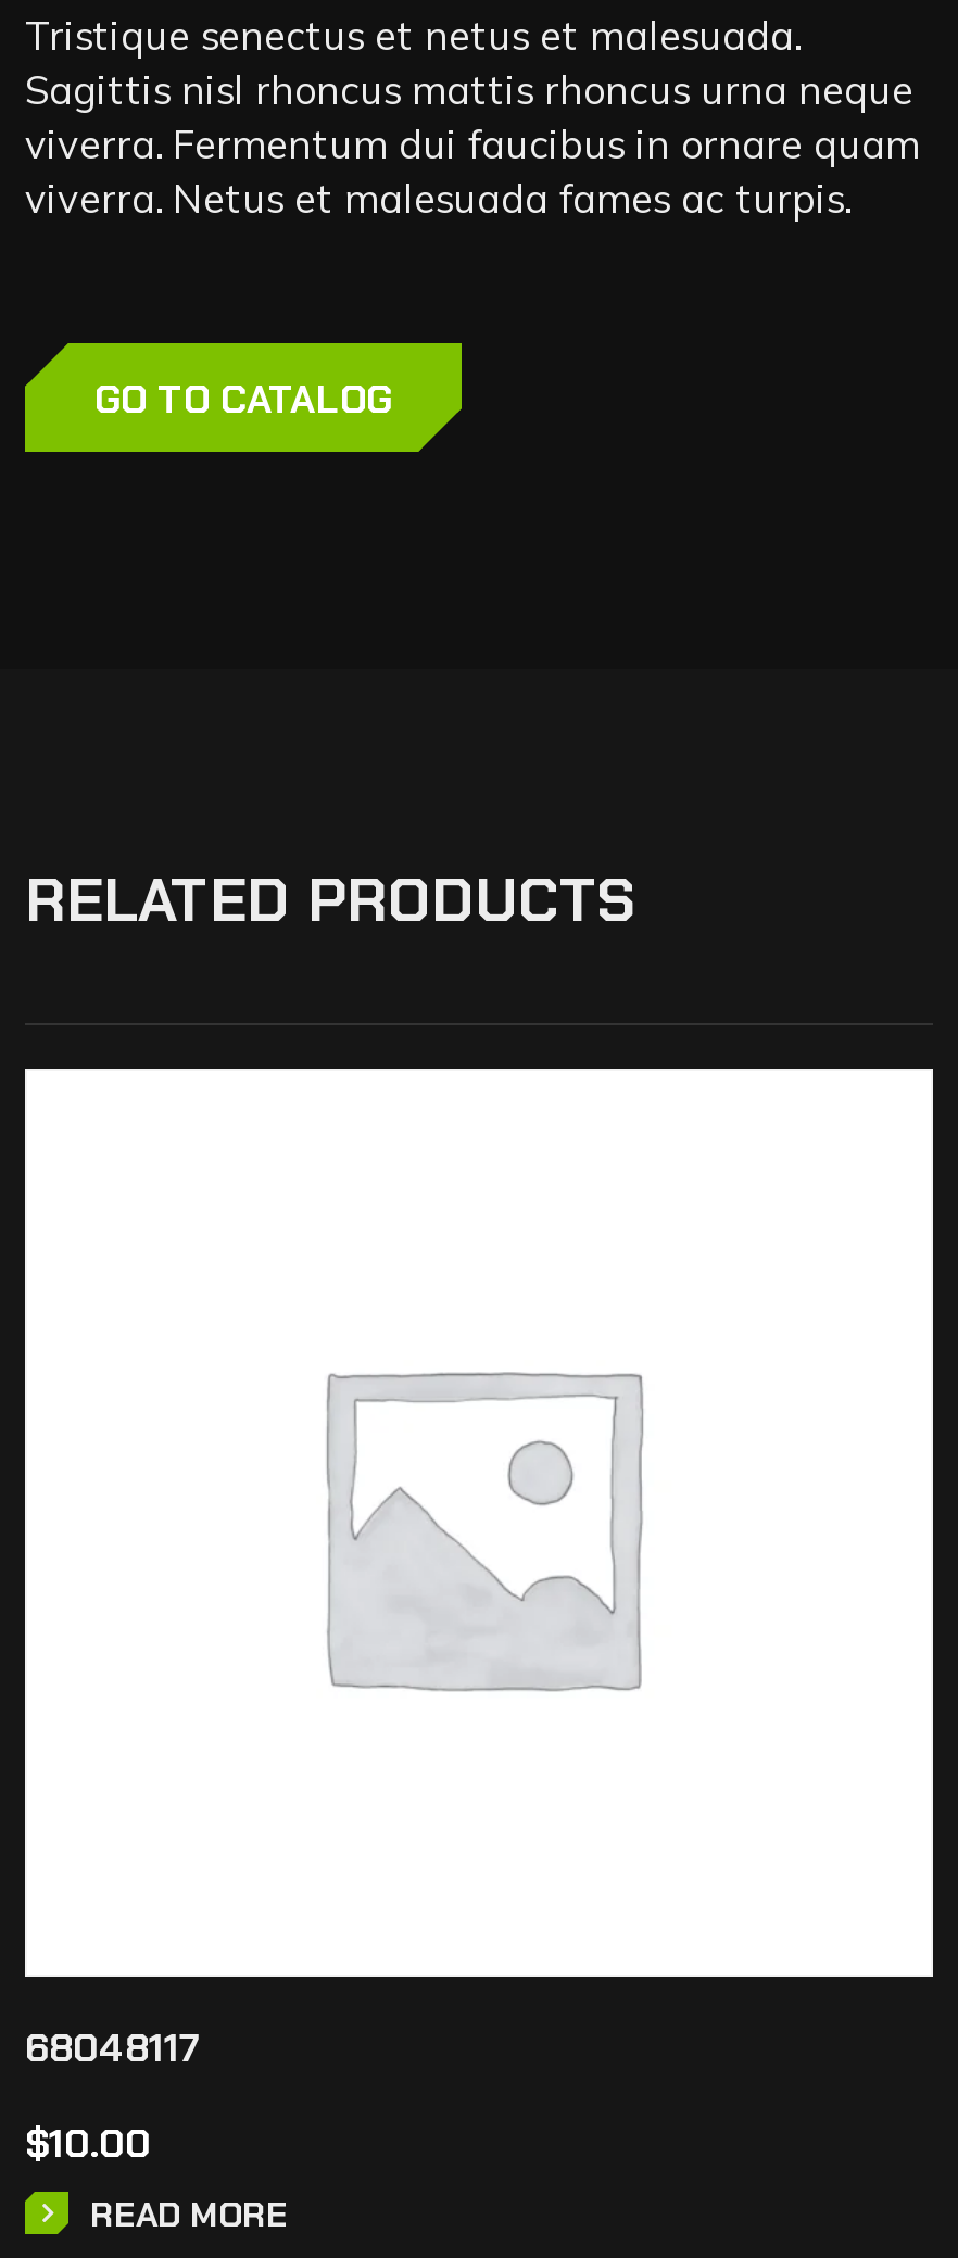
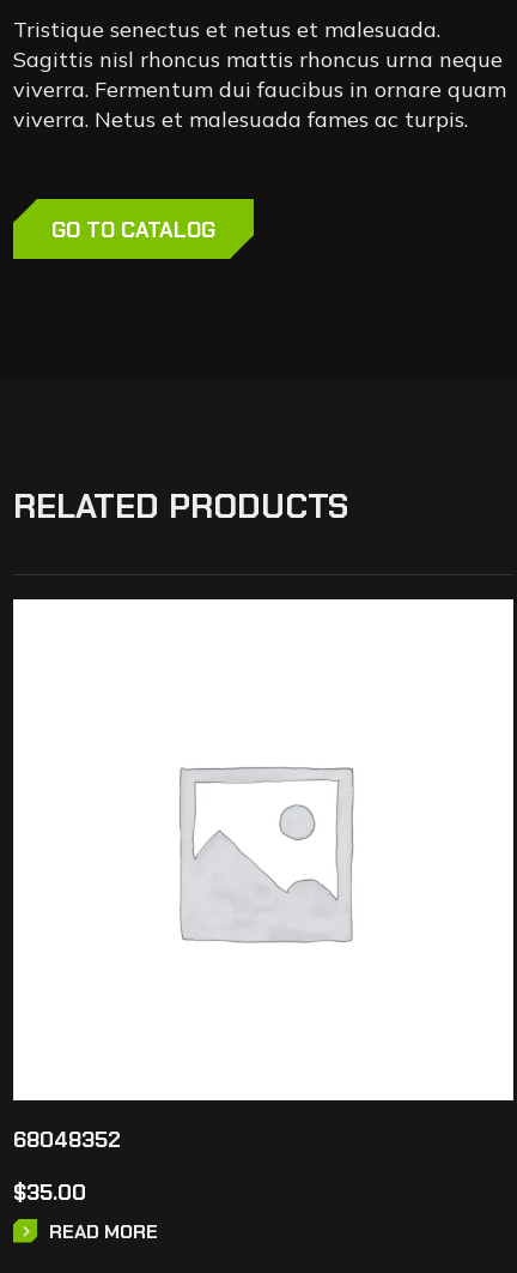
- 68048117
+ 68048352

- $10.00
+ $35.00
